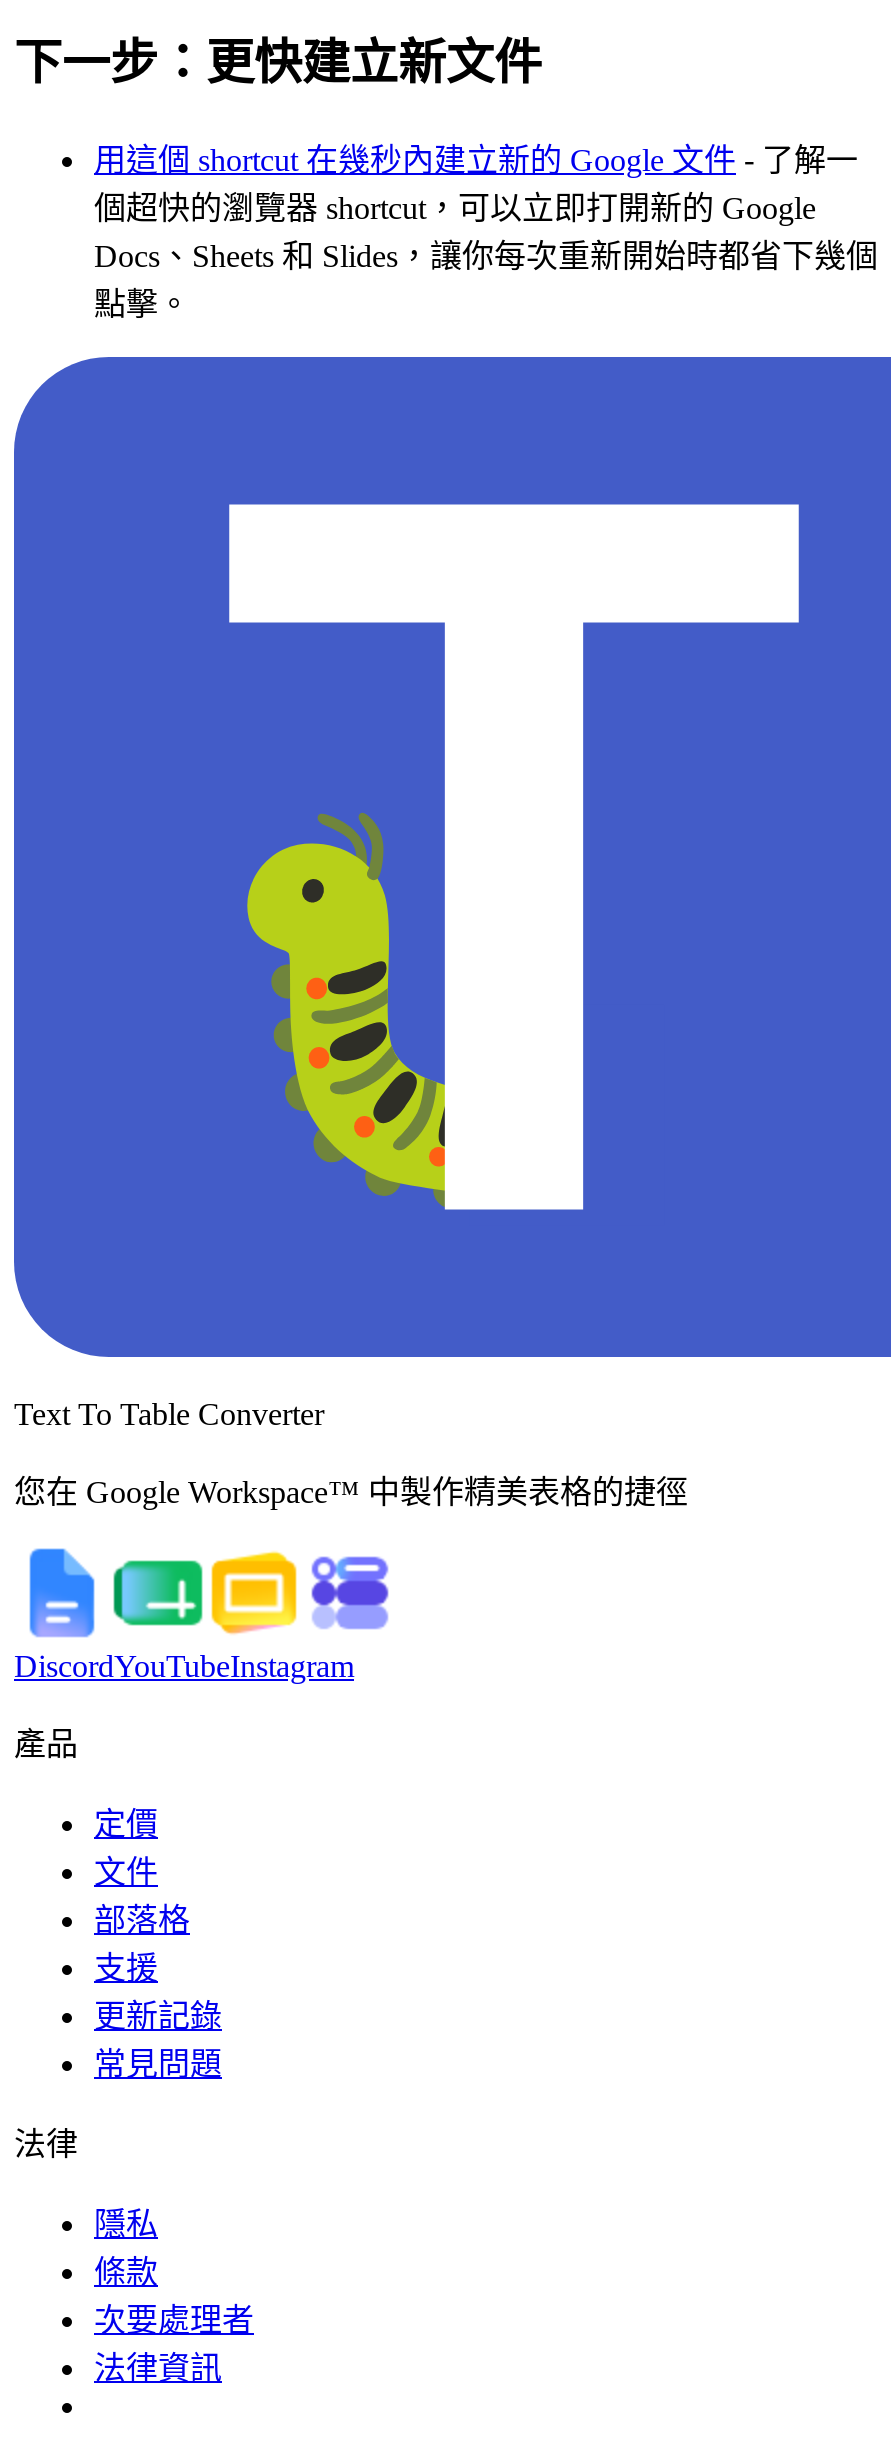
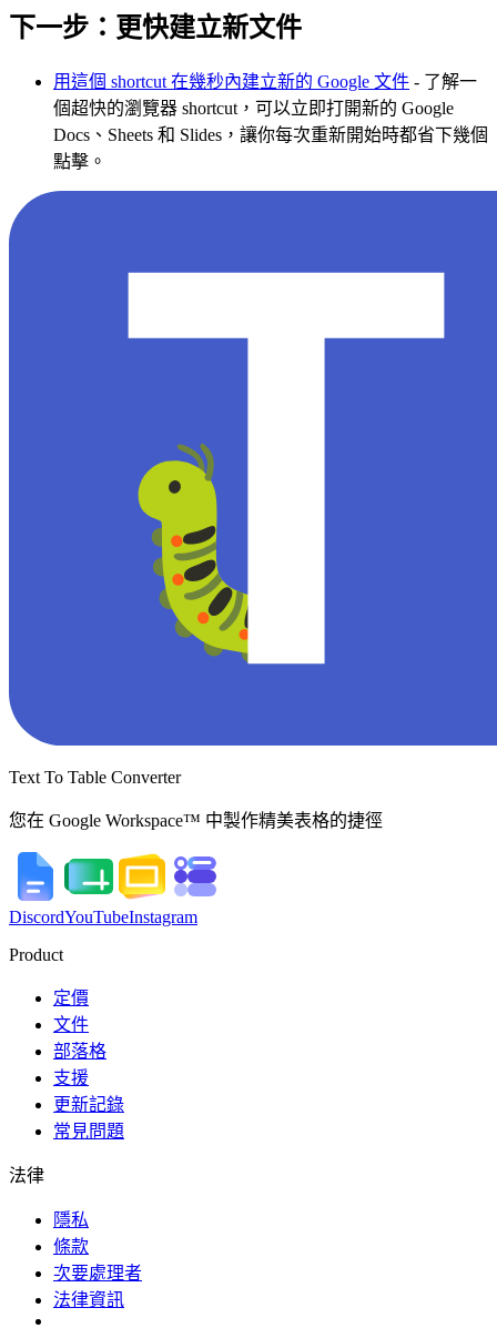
- 產品
+ Product
